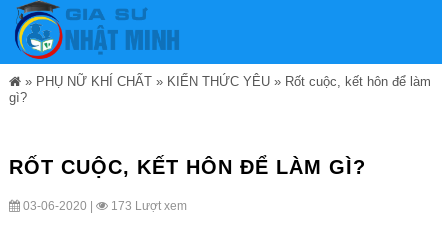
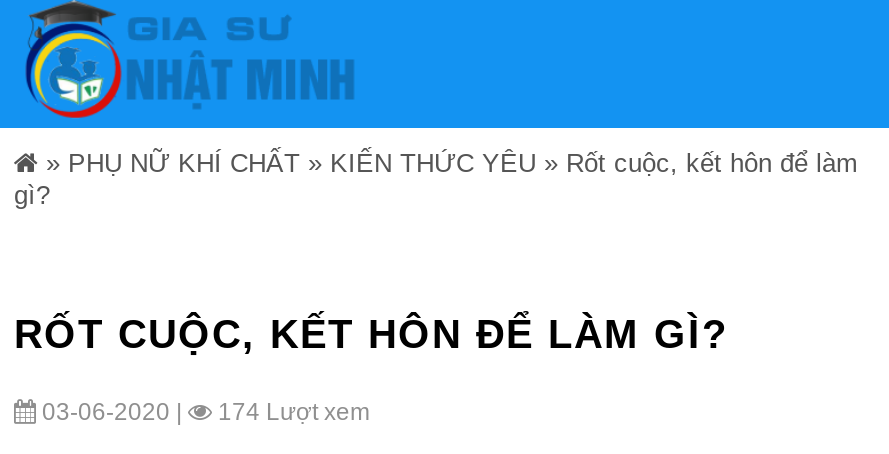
- 173 Lượt xem
+ 174 Lượt xem
